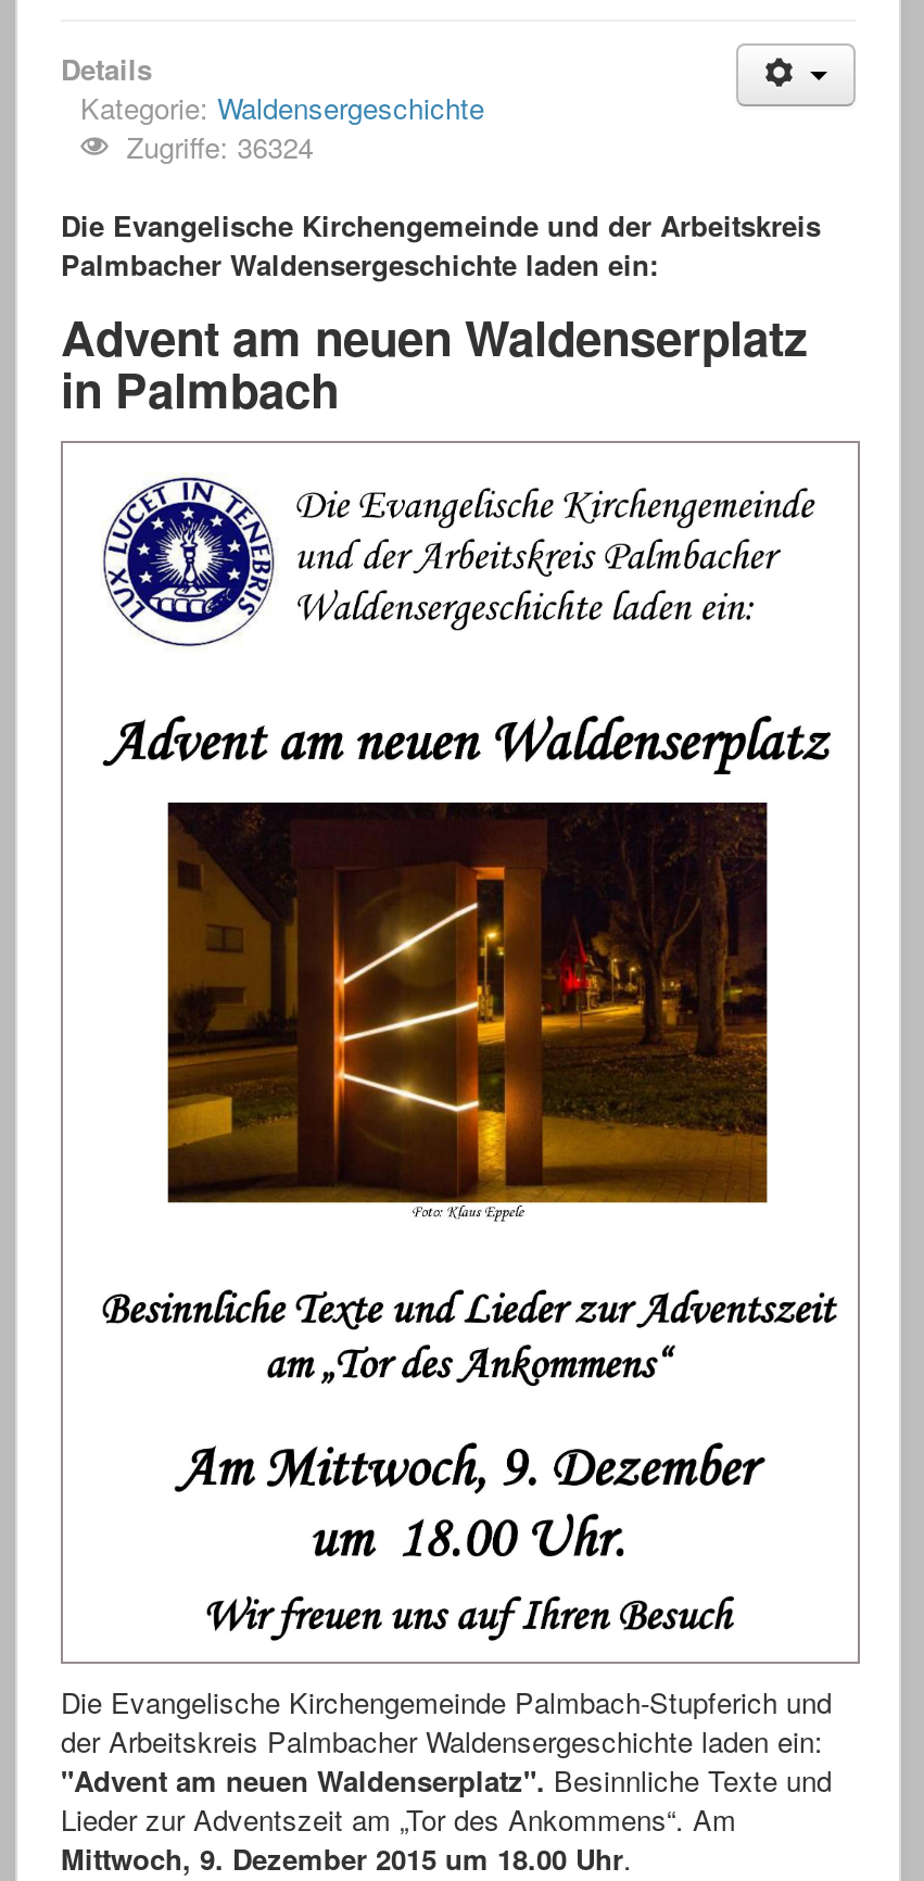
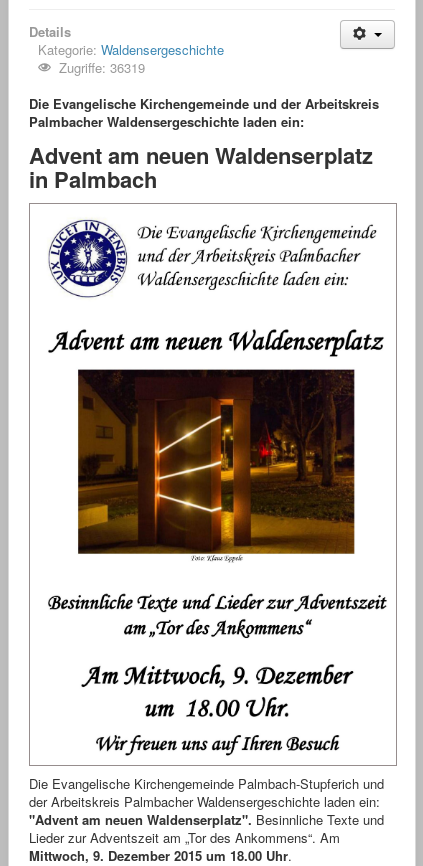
- Zugriffe: 36324
+ Zugriffe: 36319
